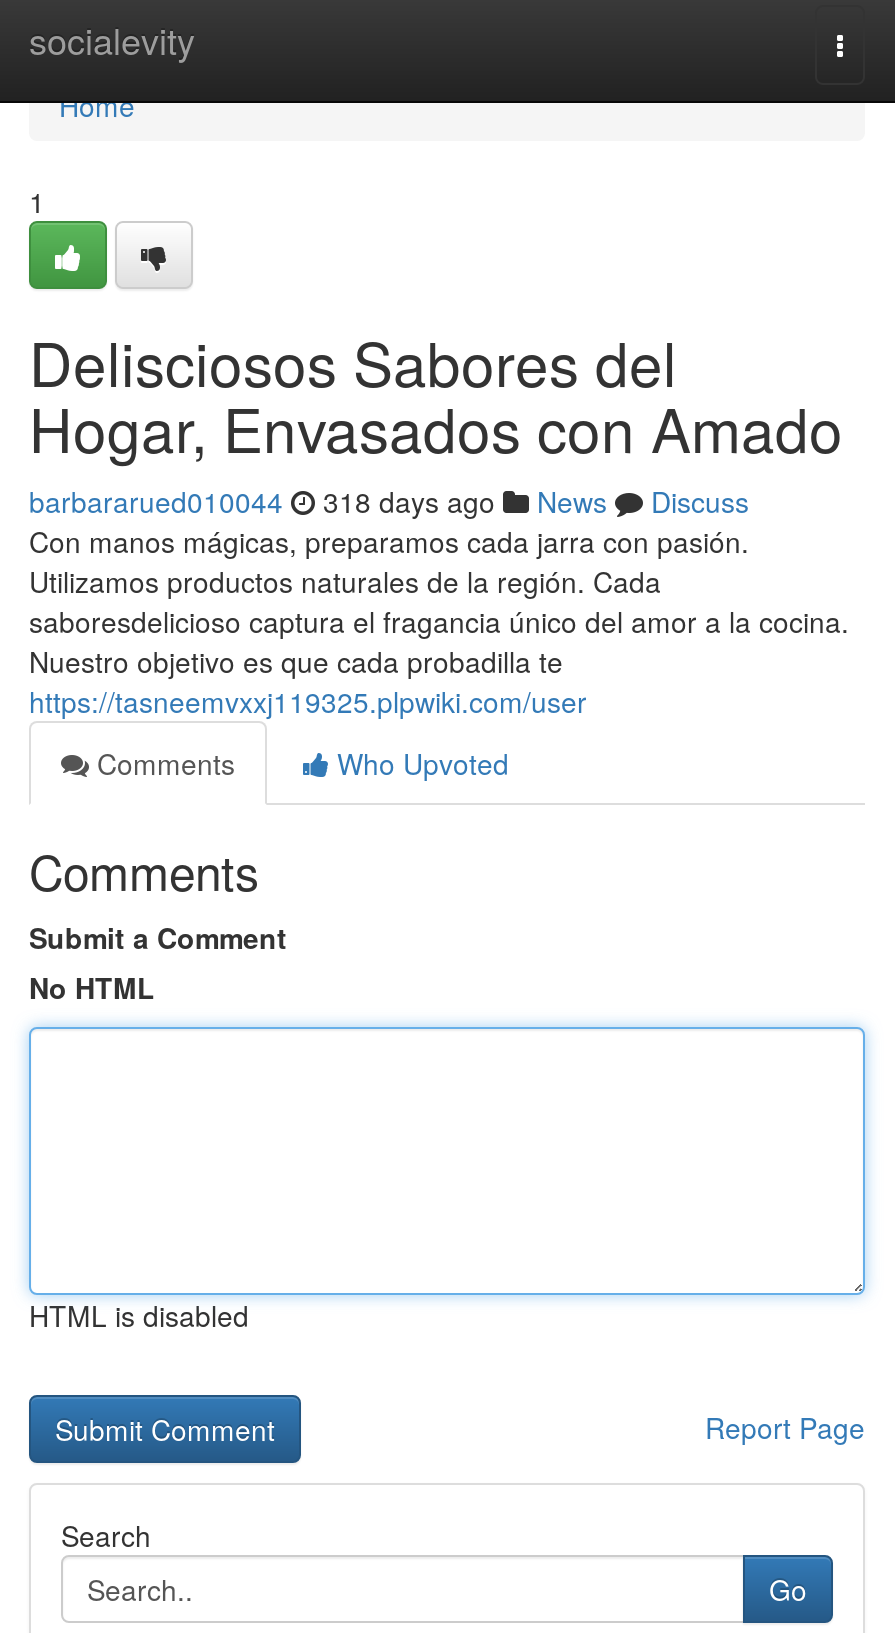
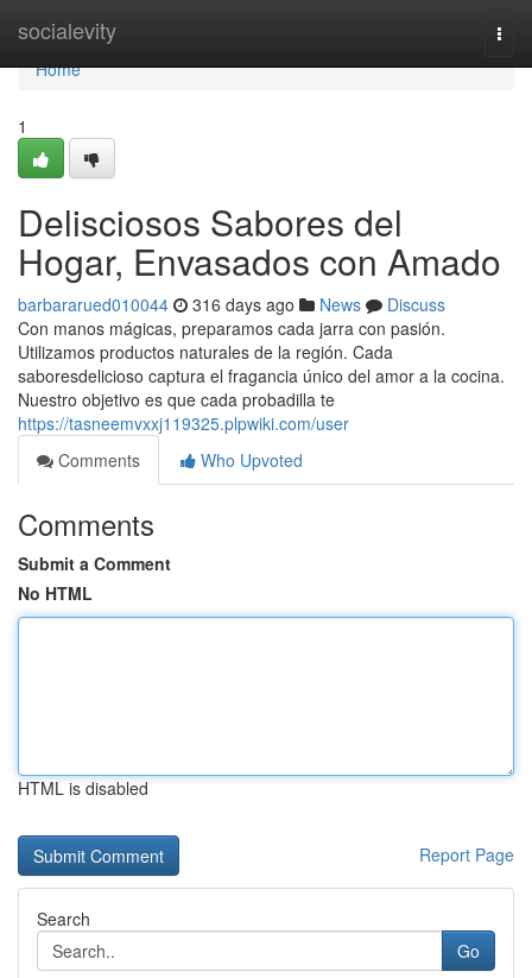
- barbararued010044 318 days ago News Discuss
+ barbararued010044 316 days ago News Discuss
